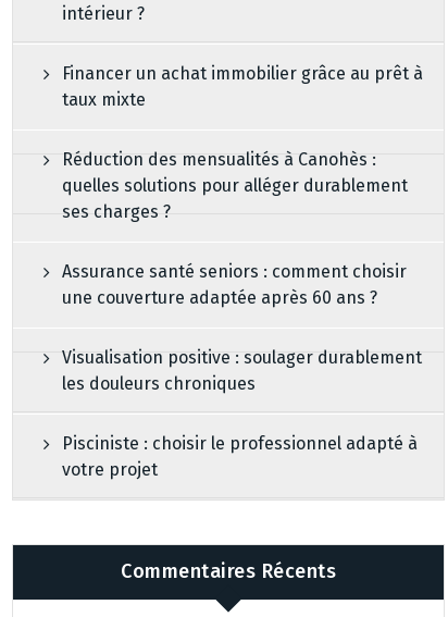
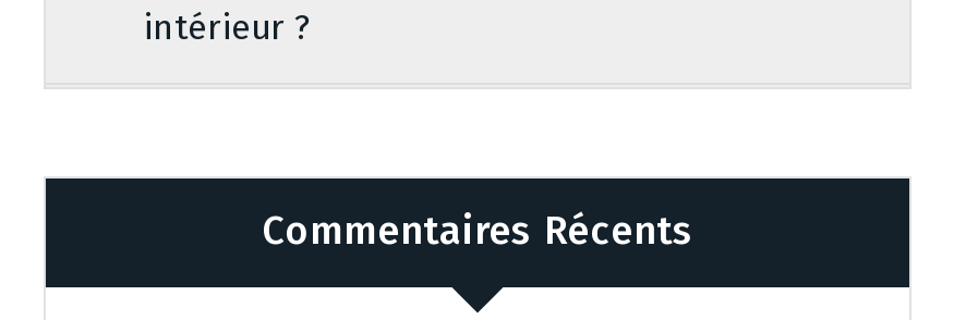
- Financer un achat immobilier grâce au prêt à
- taux mixte
- Réduction des mensualités à Canohès :
- quelles solutions pour alléger durablement
- ses charges ?
- Assurance santé seniors : comment choisir
- une couverture adaptée après 60 ans ?
- Visualisation positive : soulager durablement
- les douleurs chroniques
- Pisciniste : choisir le professionnel adapté à
- votre projet
